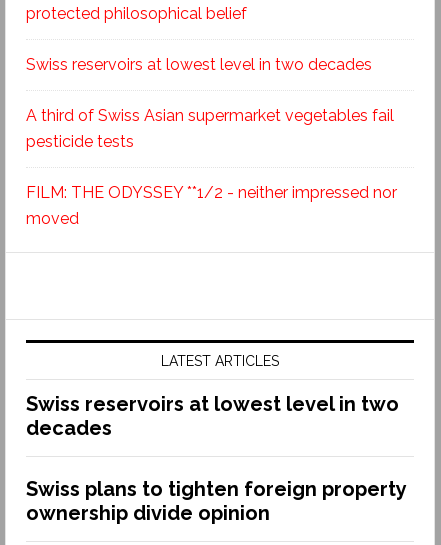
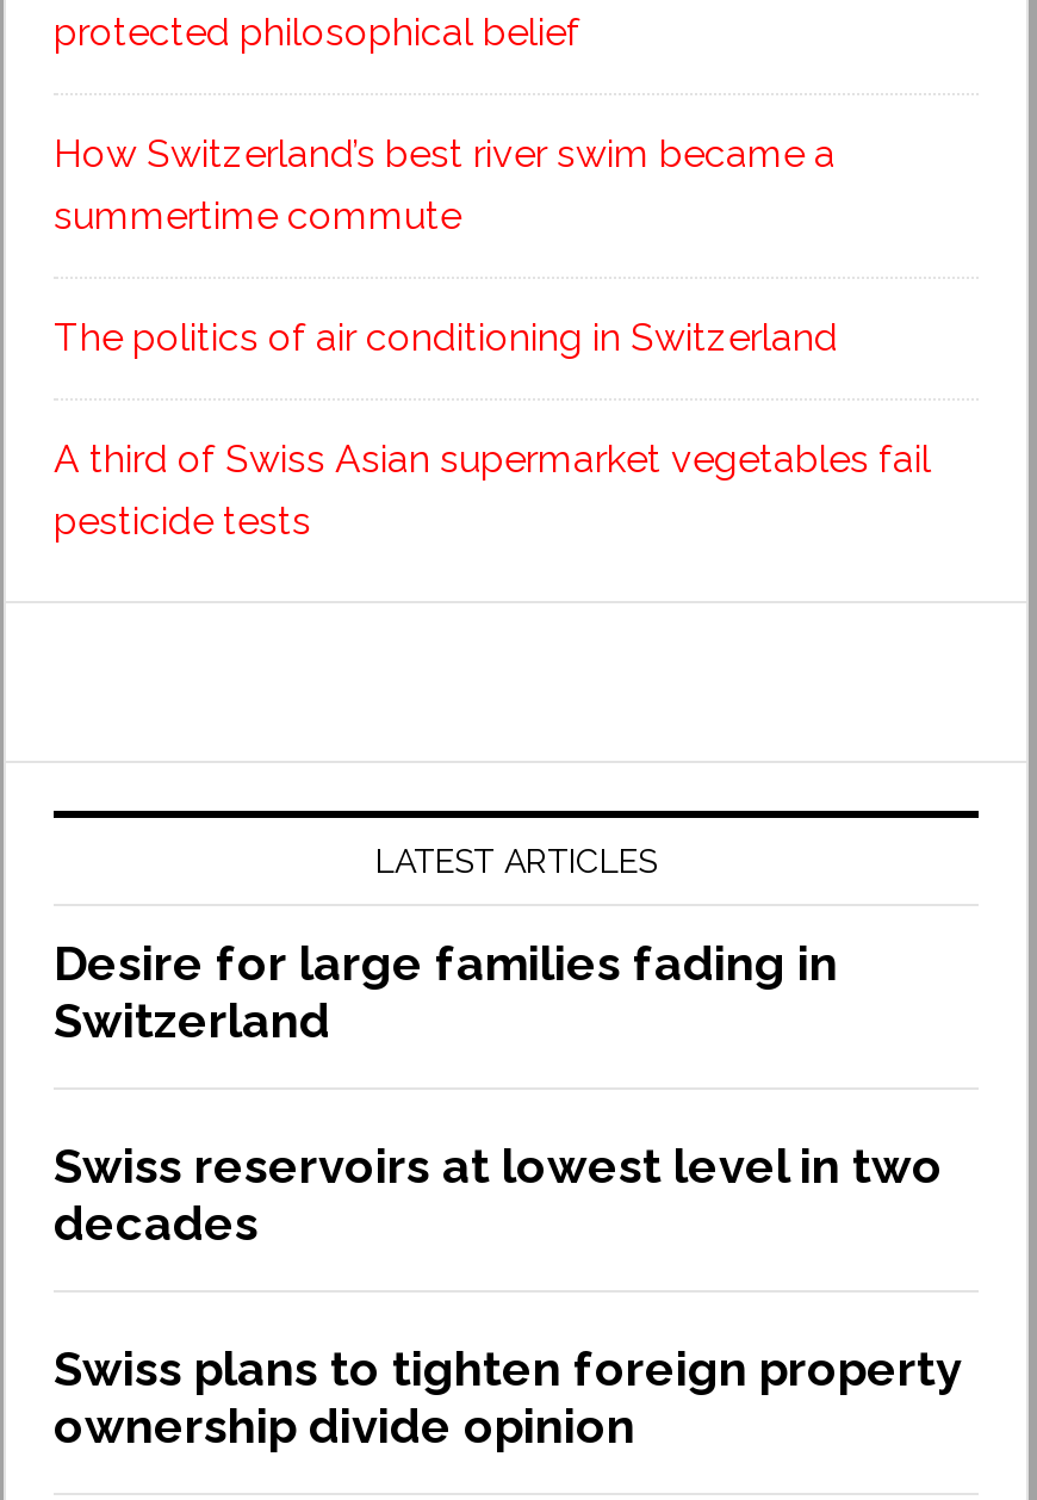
- Swiss reservoirs at lowest level in two decades
+ How Switzerland’s best river swim became a
+ summertime commute
+ The politics of air conditioning in Switzerland

- FILM: THE ODYSSEY **1/2 - neither impressed nor
- moved

+ Desire for large families fading in
+ Switzerland
